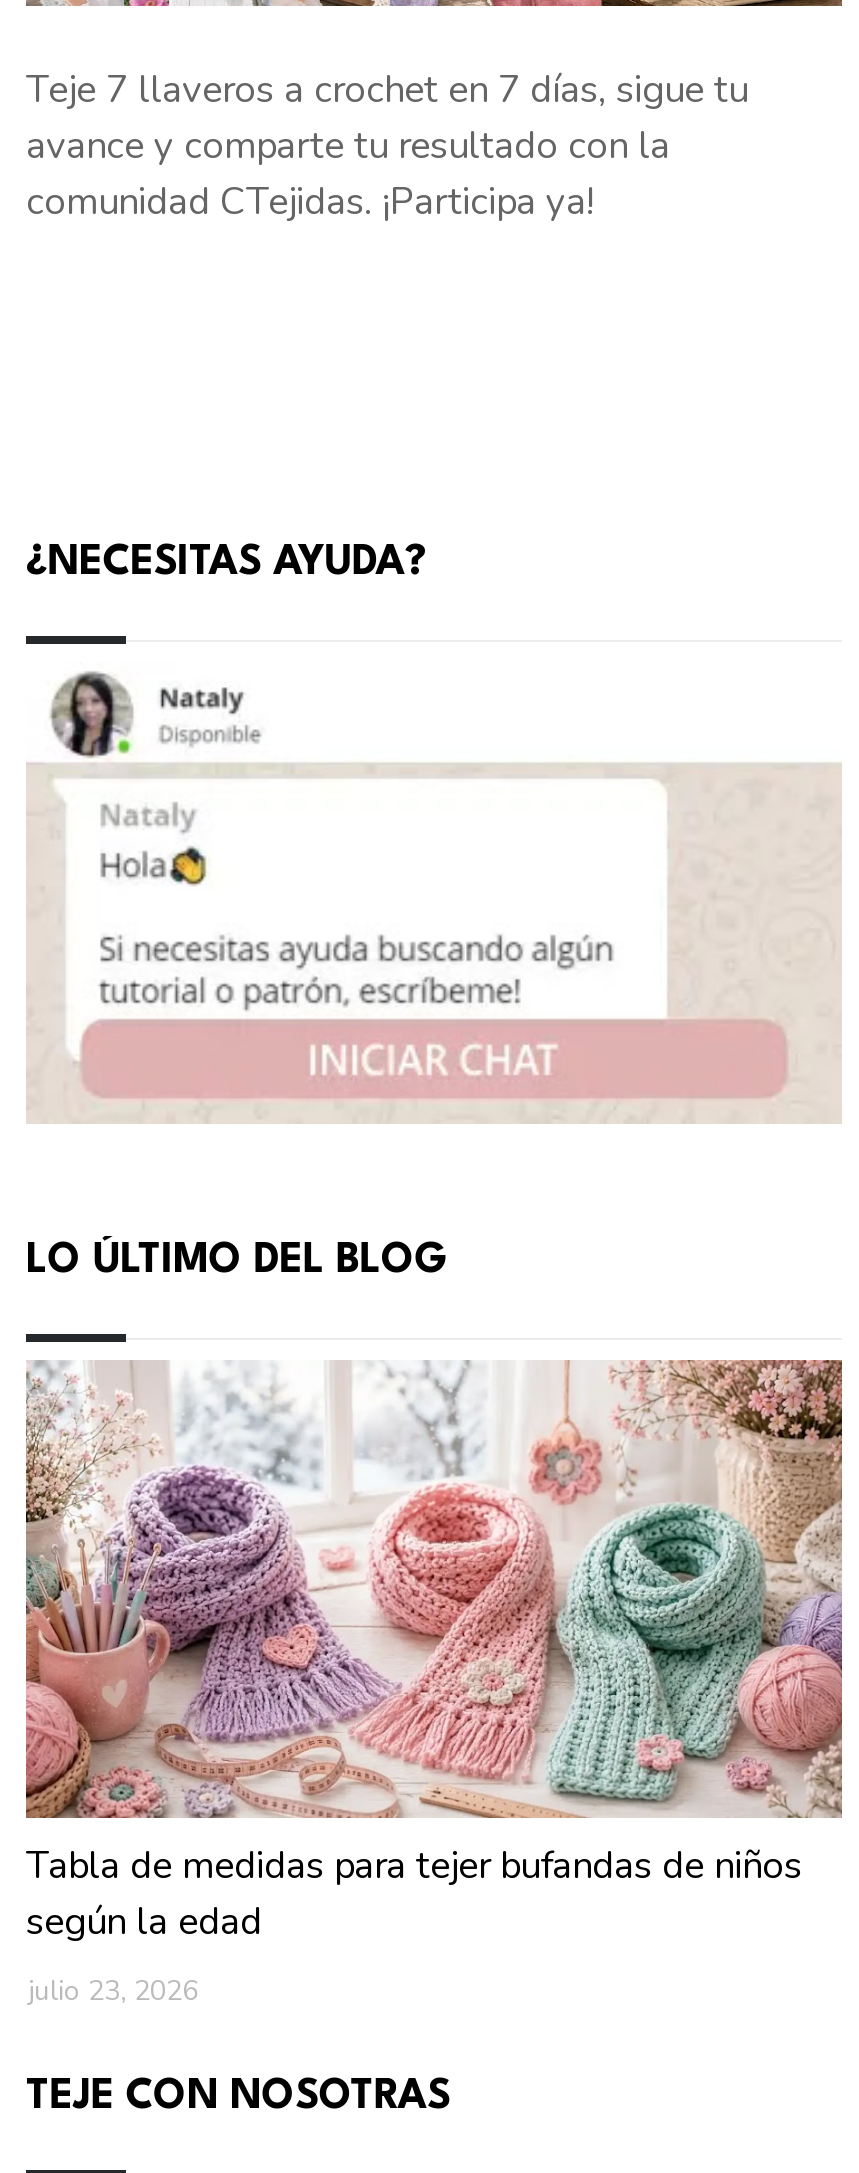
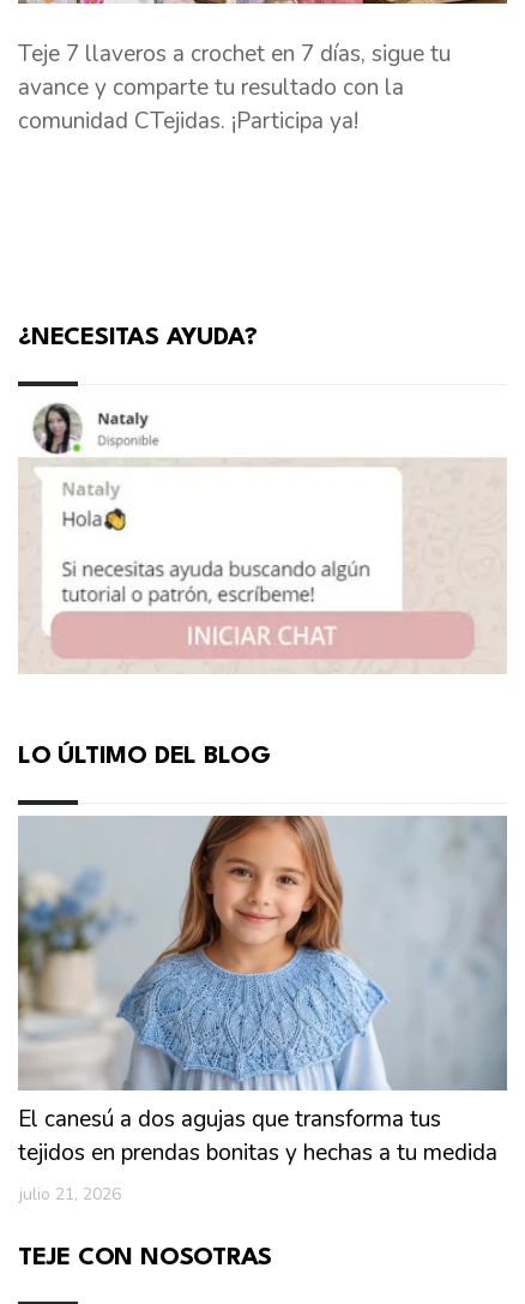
- [image]
- Tabla de medidas para tejer bufandas de niños
- según la edad
+ [image]
+ El canesú a dos agujas que transforma tus
+ tejidos en prendas bonitas y hechas a tu medida

- julio 23, 2026
+ julio 21, 2026
